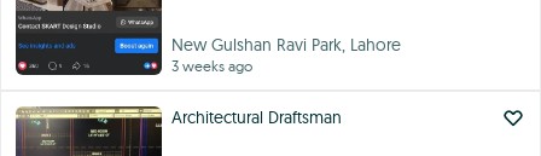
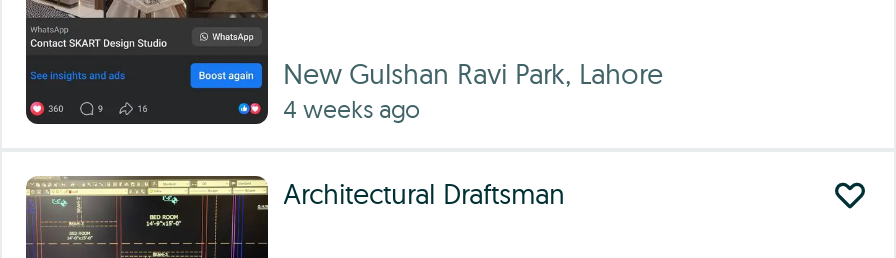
- 3 weeks ago
+ 4 weeks ago
